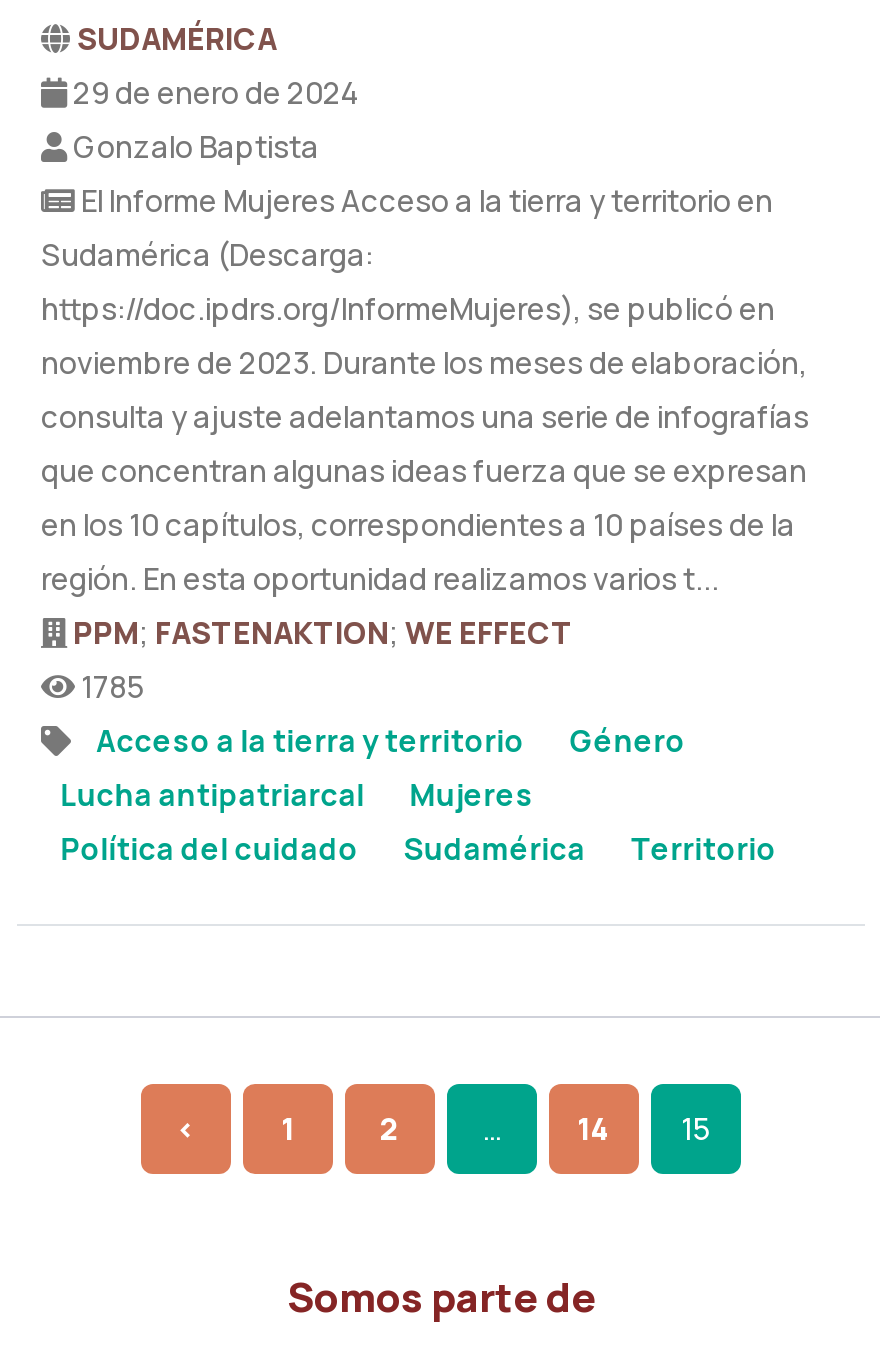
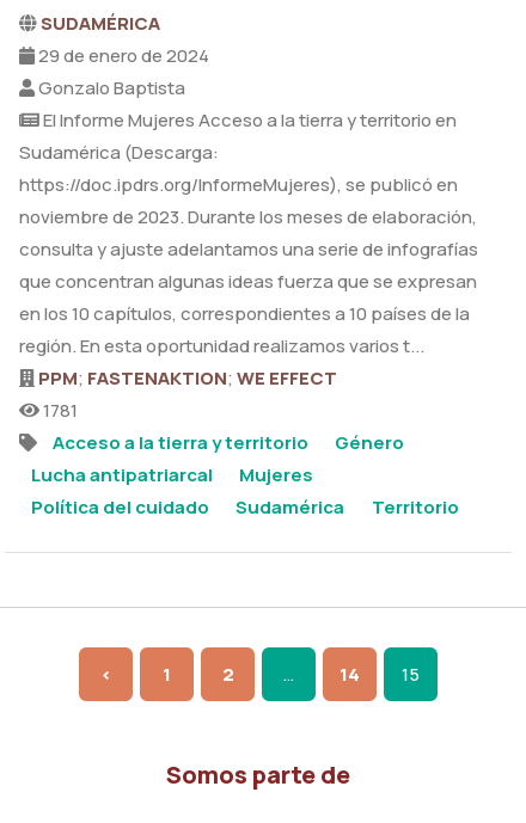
- 1785
+ 1781
